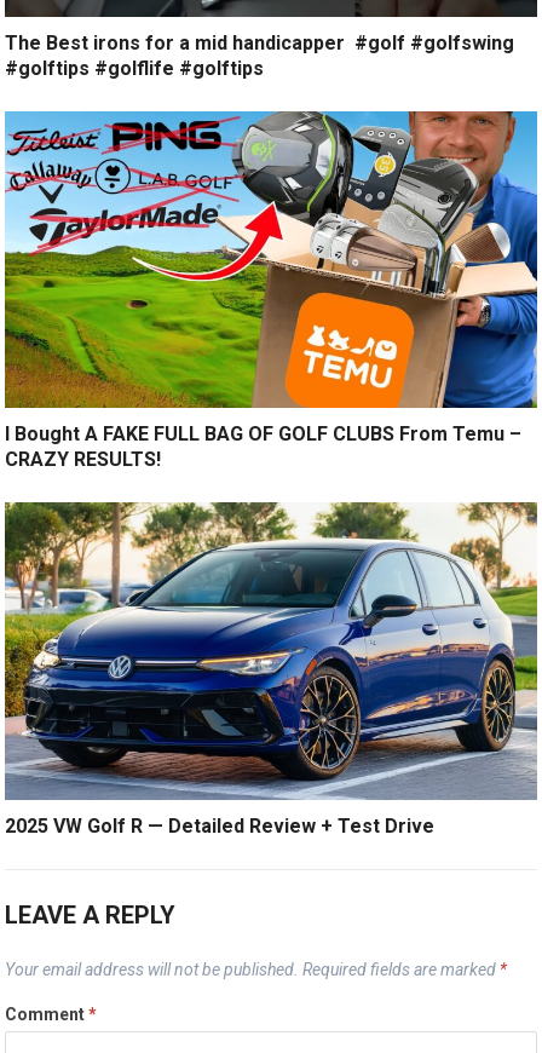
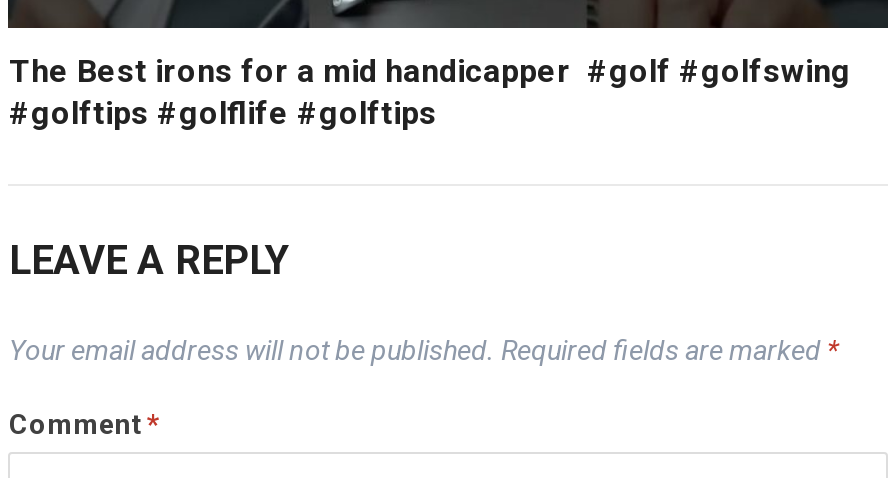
- [image]
- I Bought A FAKE FULL BAG OF GOLF CLUBS From Temu –
- CRAZY RESULTS!

- [image]
- 2025 VW Golf R — Detailed Review + Test Drive
